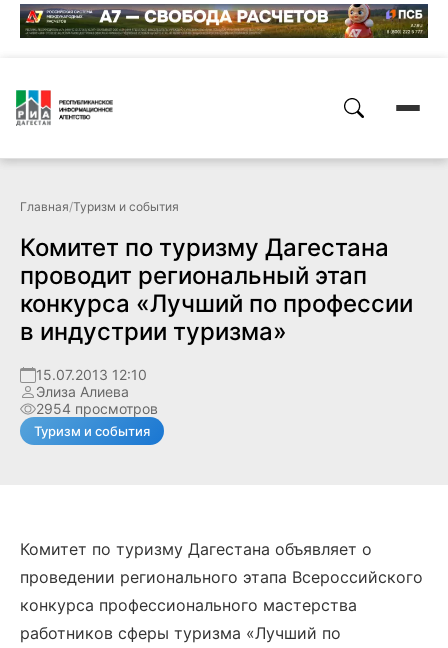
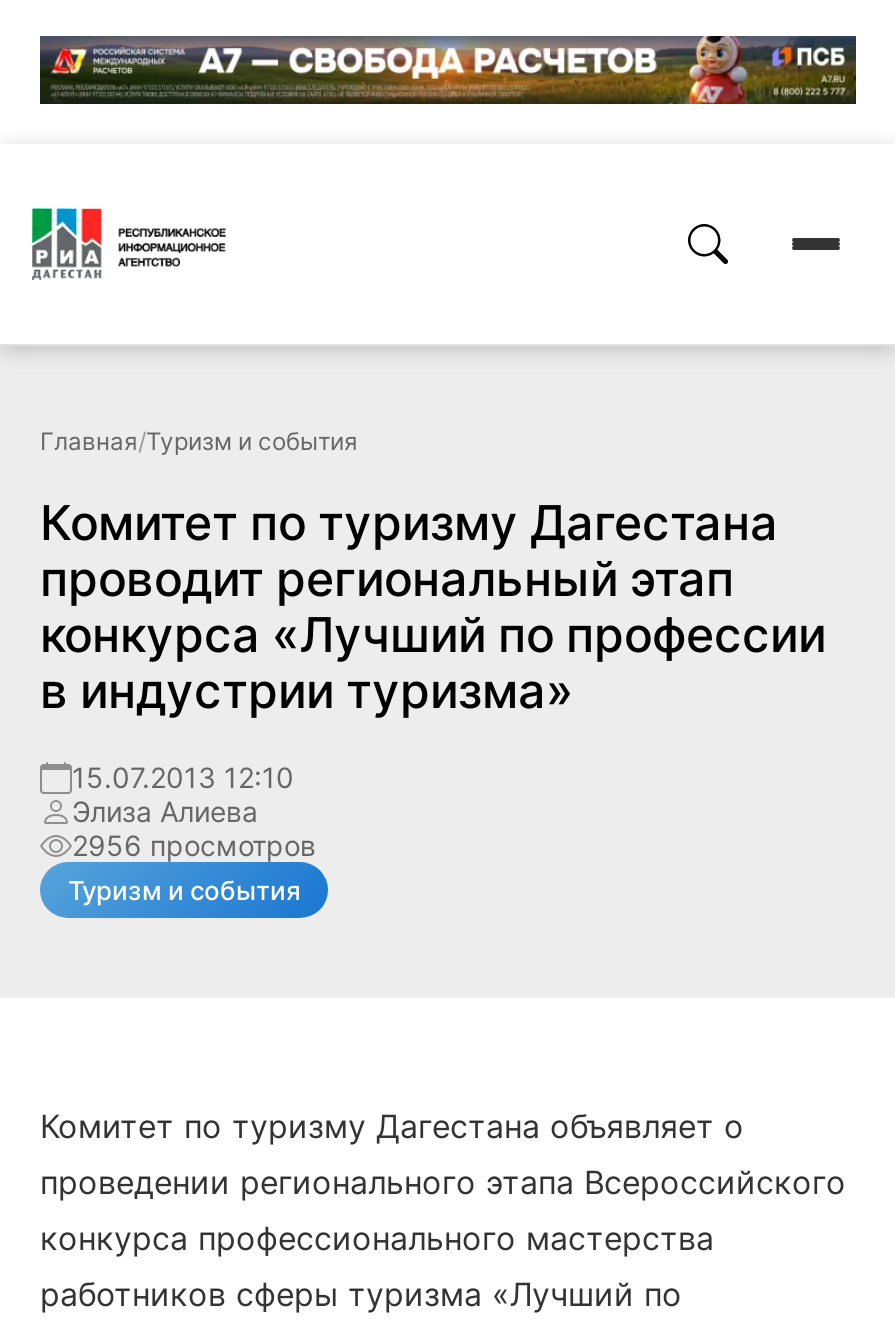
- 2954 просмотров
+ 2956 просмотров
